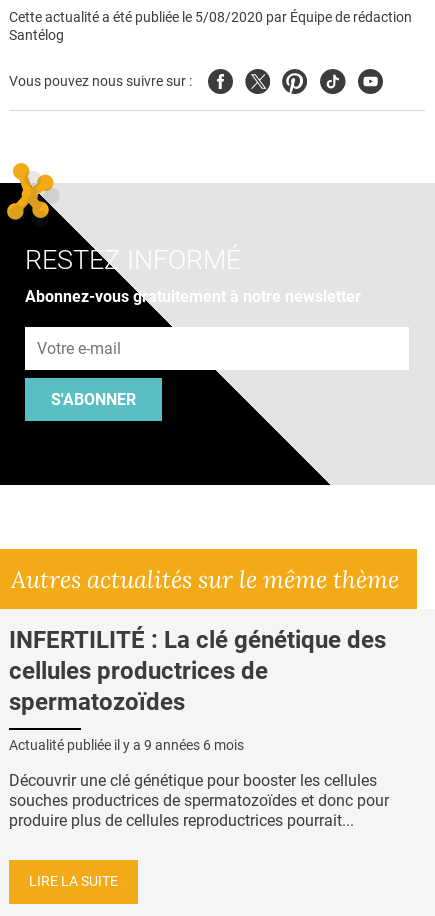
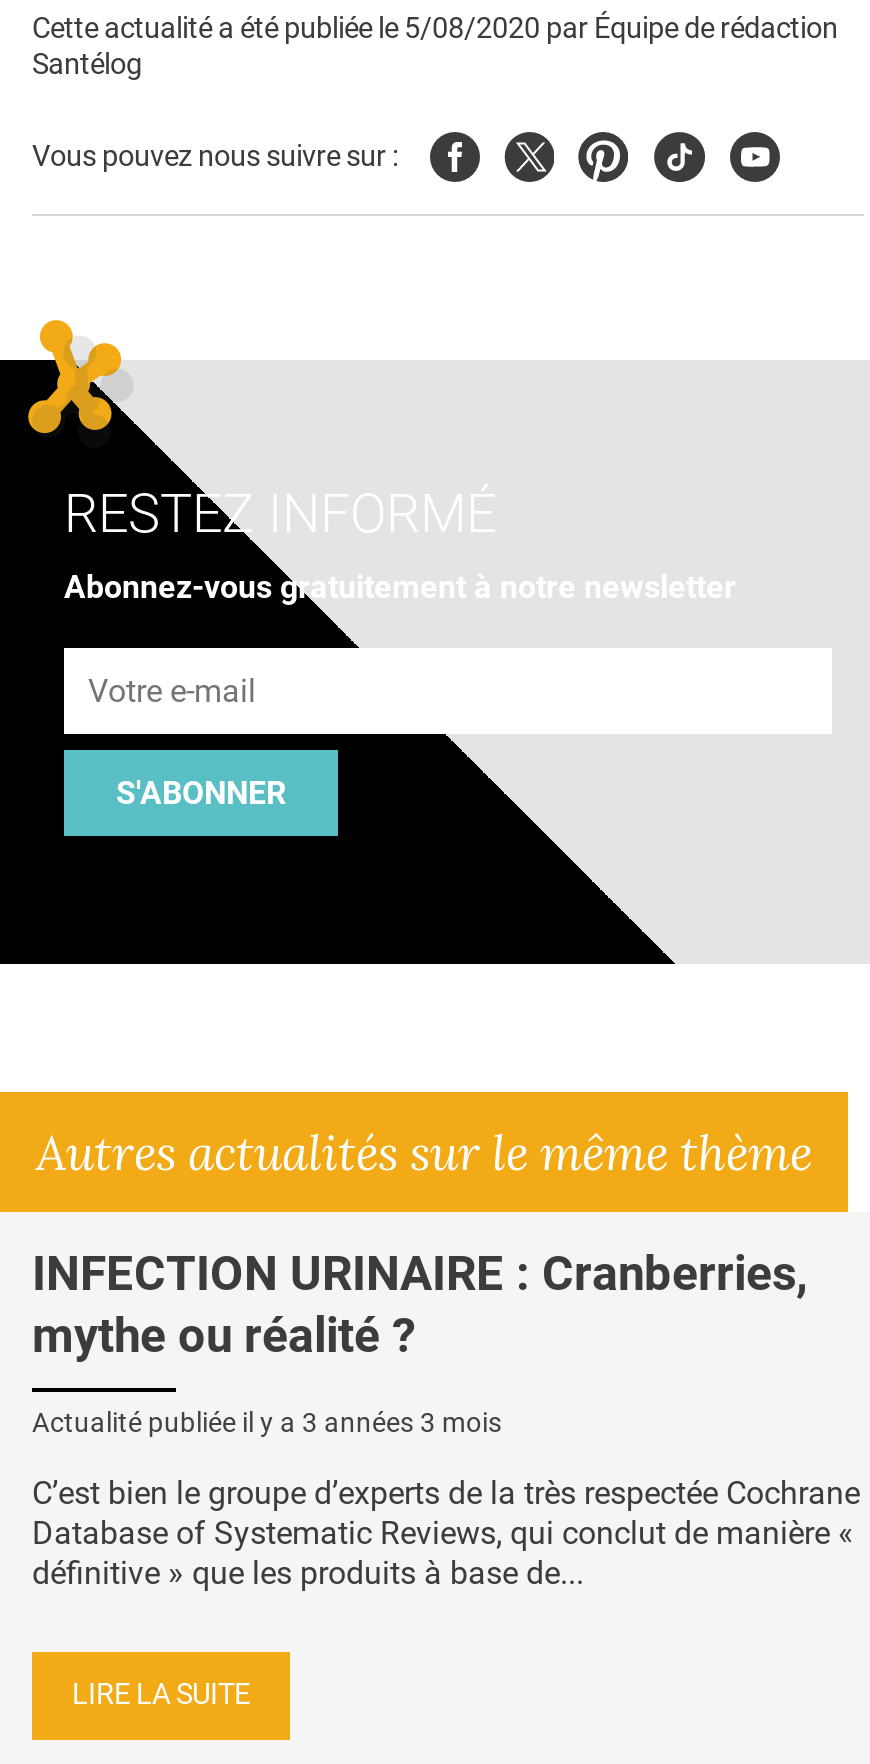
- INFERTILITÉ : La clé génétique des
- cellules productrices de
- spermatozoïdes
+ INFECTION URINAIRE : Cranberries,
+ mythe ou réalité ?

- Actualité publiée il y a 9 années 6 mois
+ Actualité publiée il y a 3 années 3 mois

- Découvrir une clé génétique pour booster les cellules
- souches productrices de spermatozoïdes et donc pour
- produire plus de cellules reproductrices pourrait...
+ C’est bien le groupe d’experts de la très respectée Cochrane
+ Database of Systematic Reviews, qui conclut de manière «
+ définitive » que les produits à base de...
